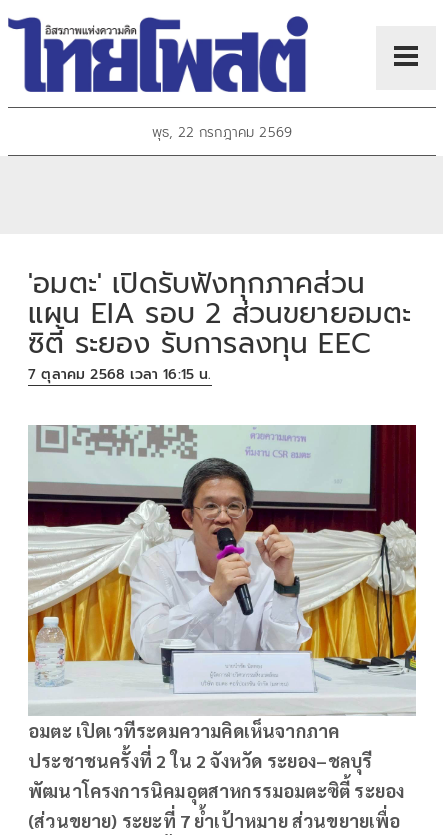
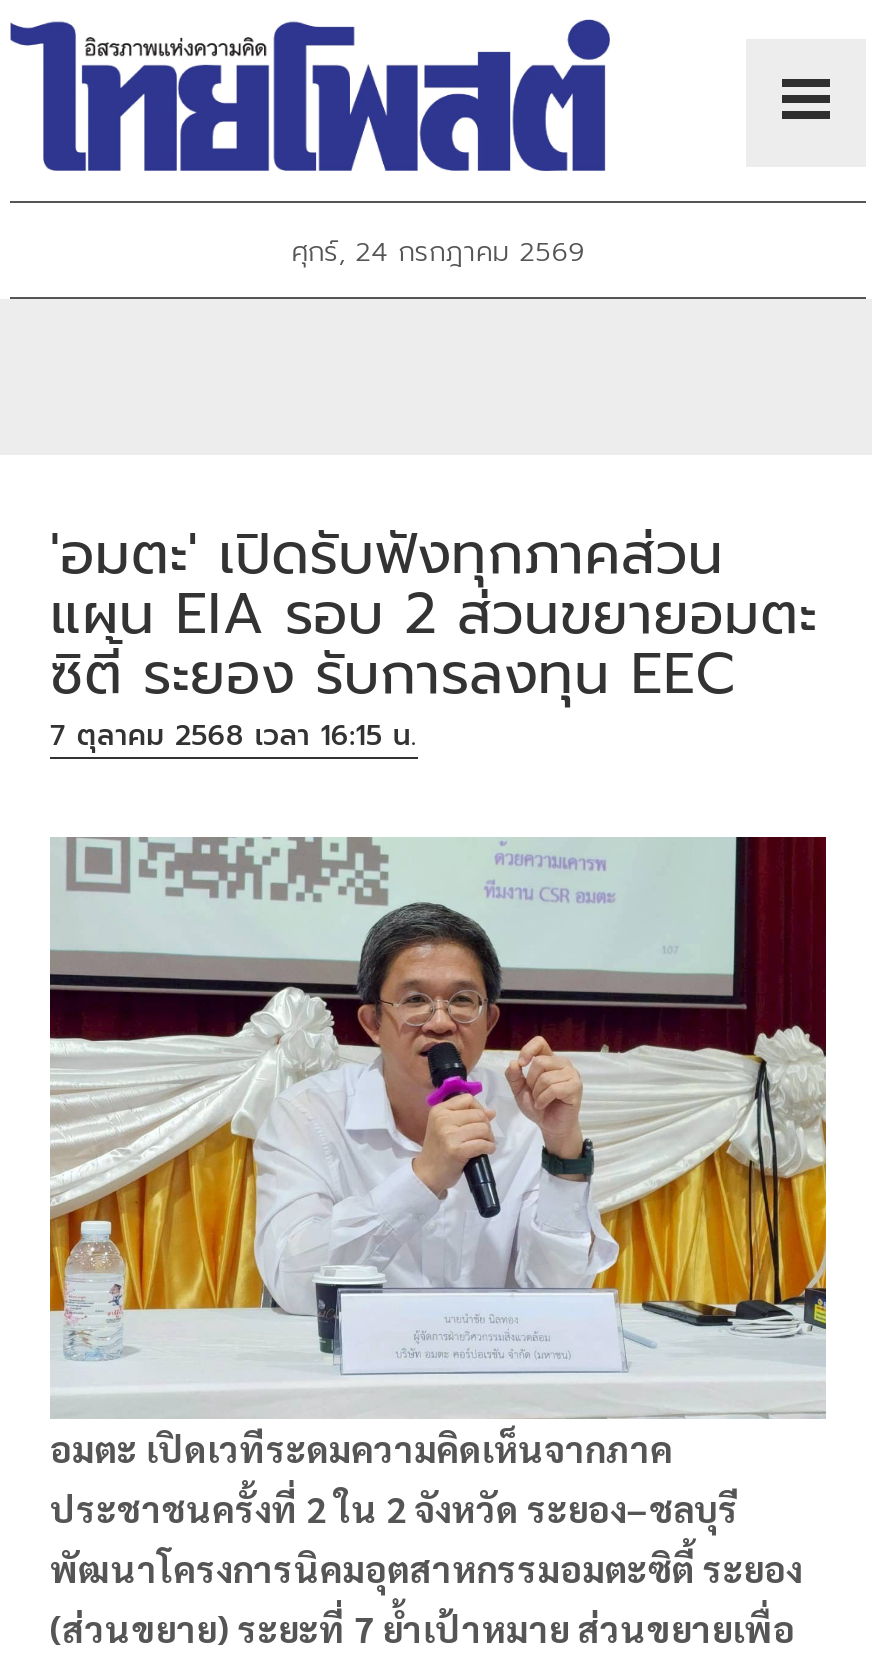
- พุธ, 22 กรกฎาคม 2569
+ ศุกร์, 24 กรกฎาคม 2569
